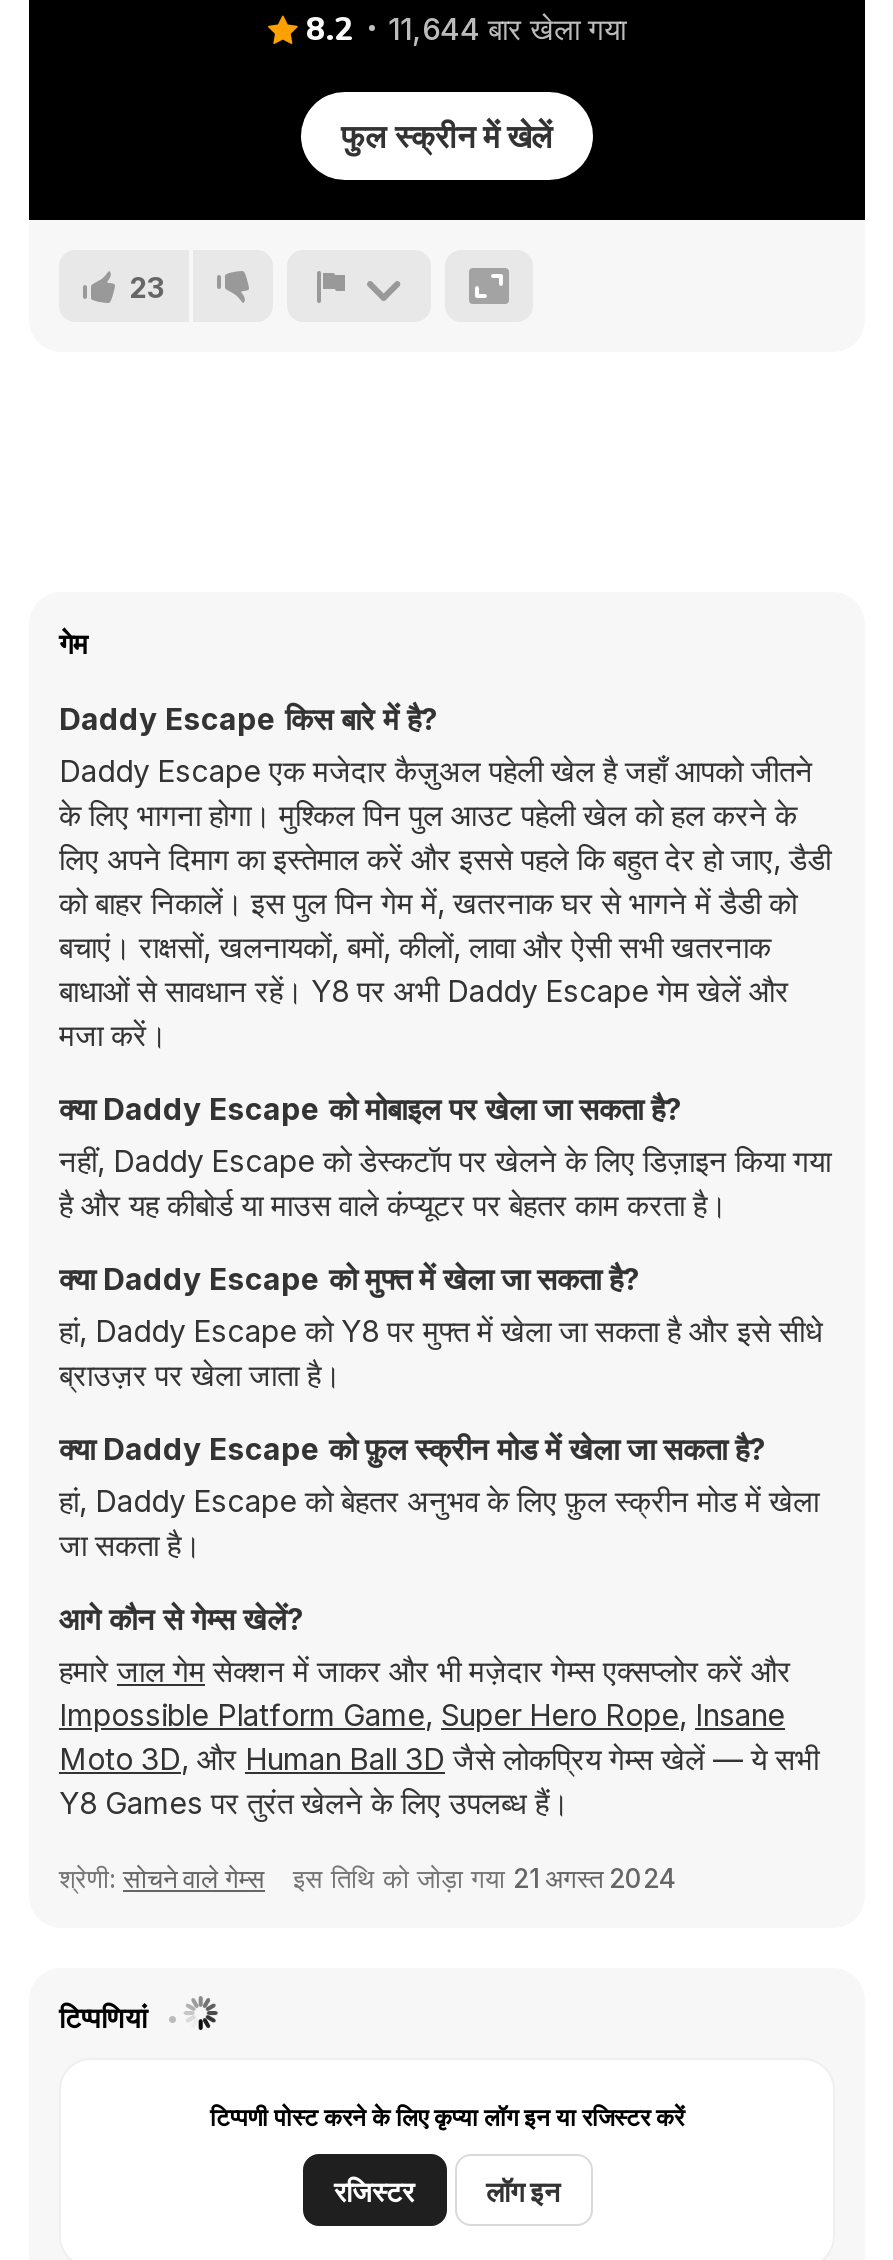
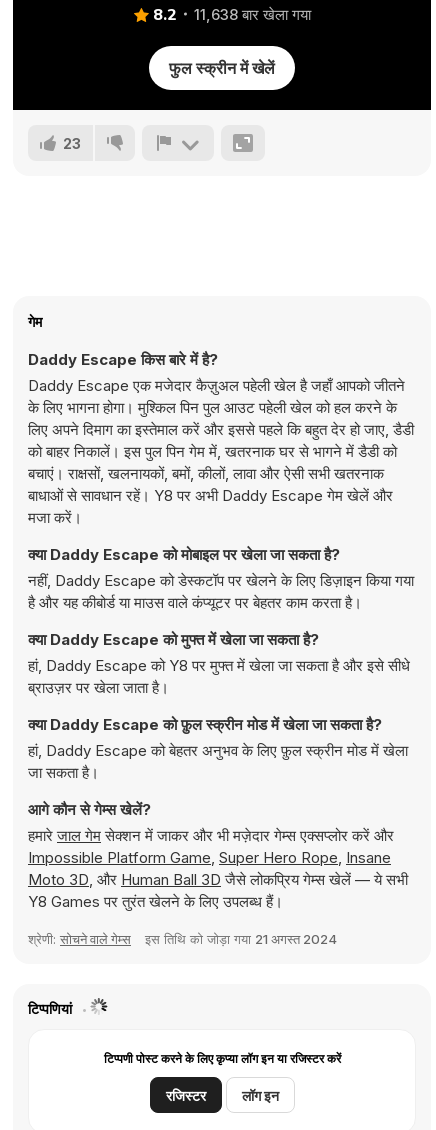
- 8.2 11,644 बार खेला गया
+ 8.2 11,638 बार खेला गया
